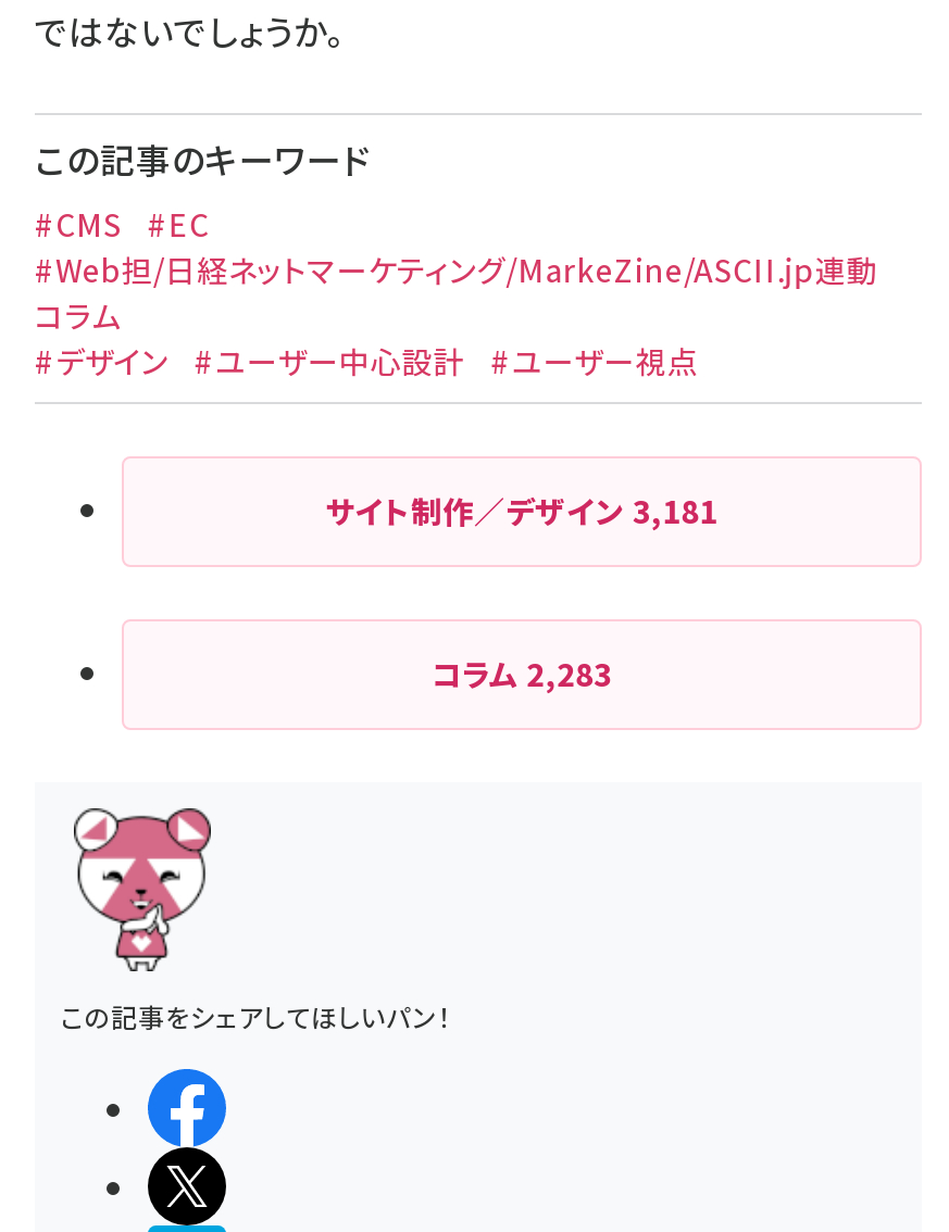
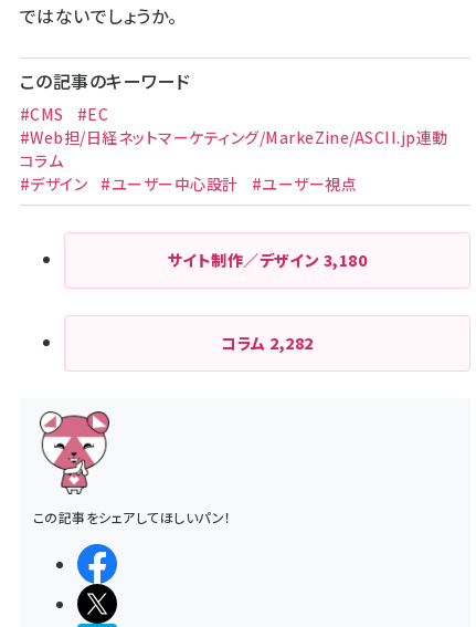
- サイト制作／デザイン3,181
+ サイト制作／デザイン3,180

- コラム2,283
+ コラム2,282
